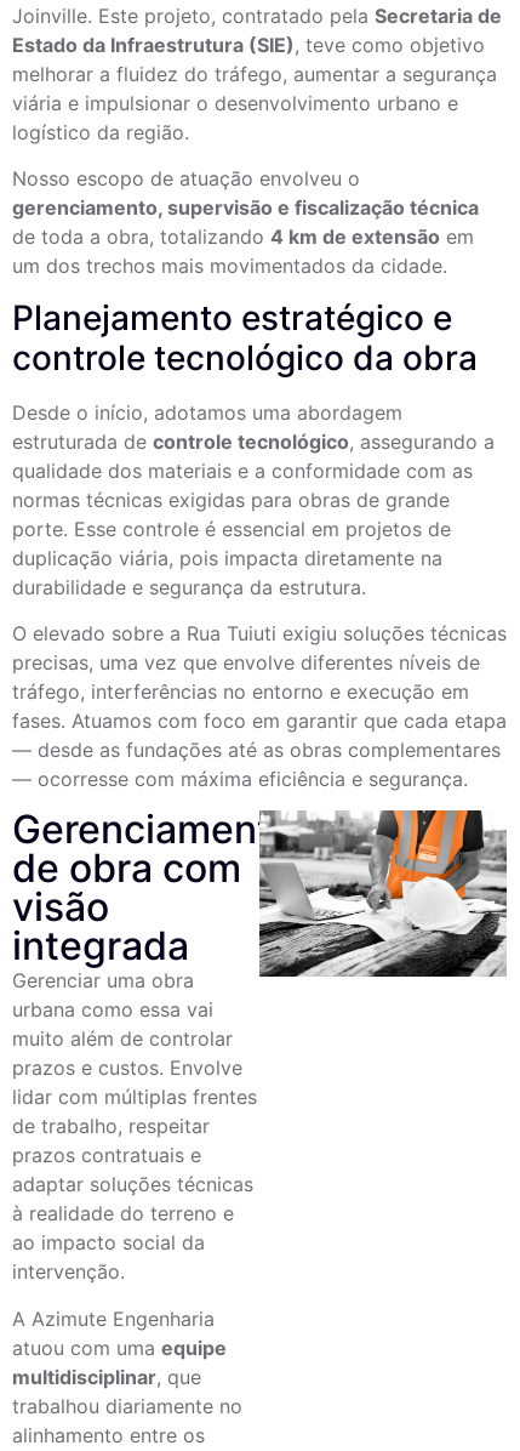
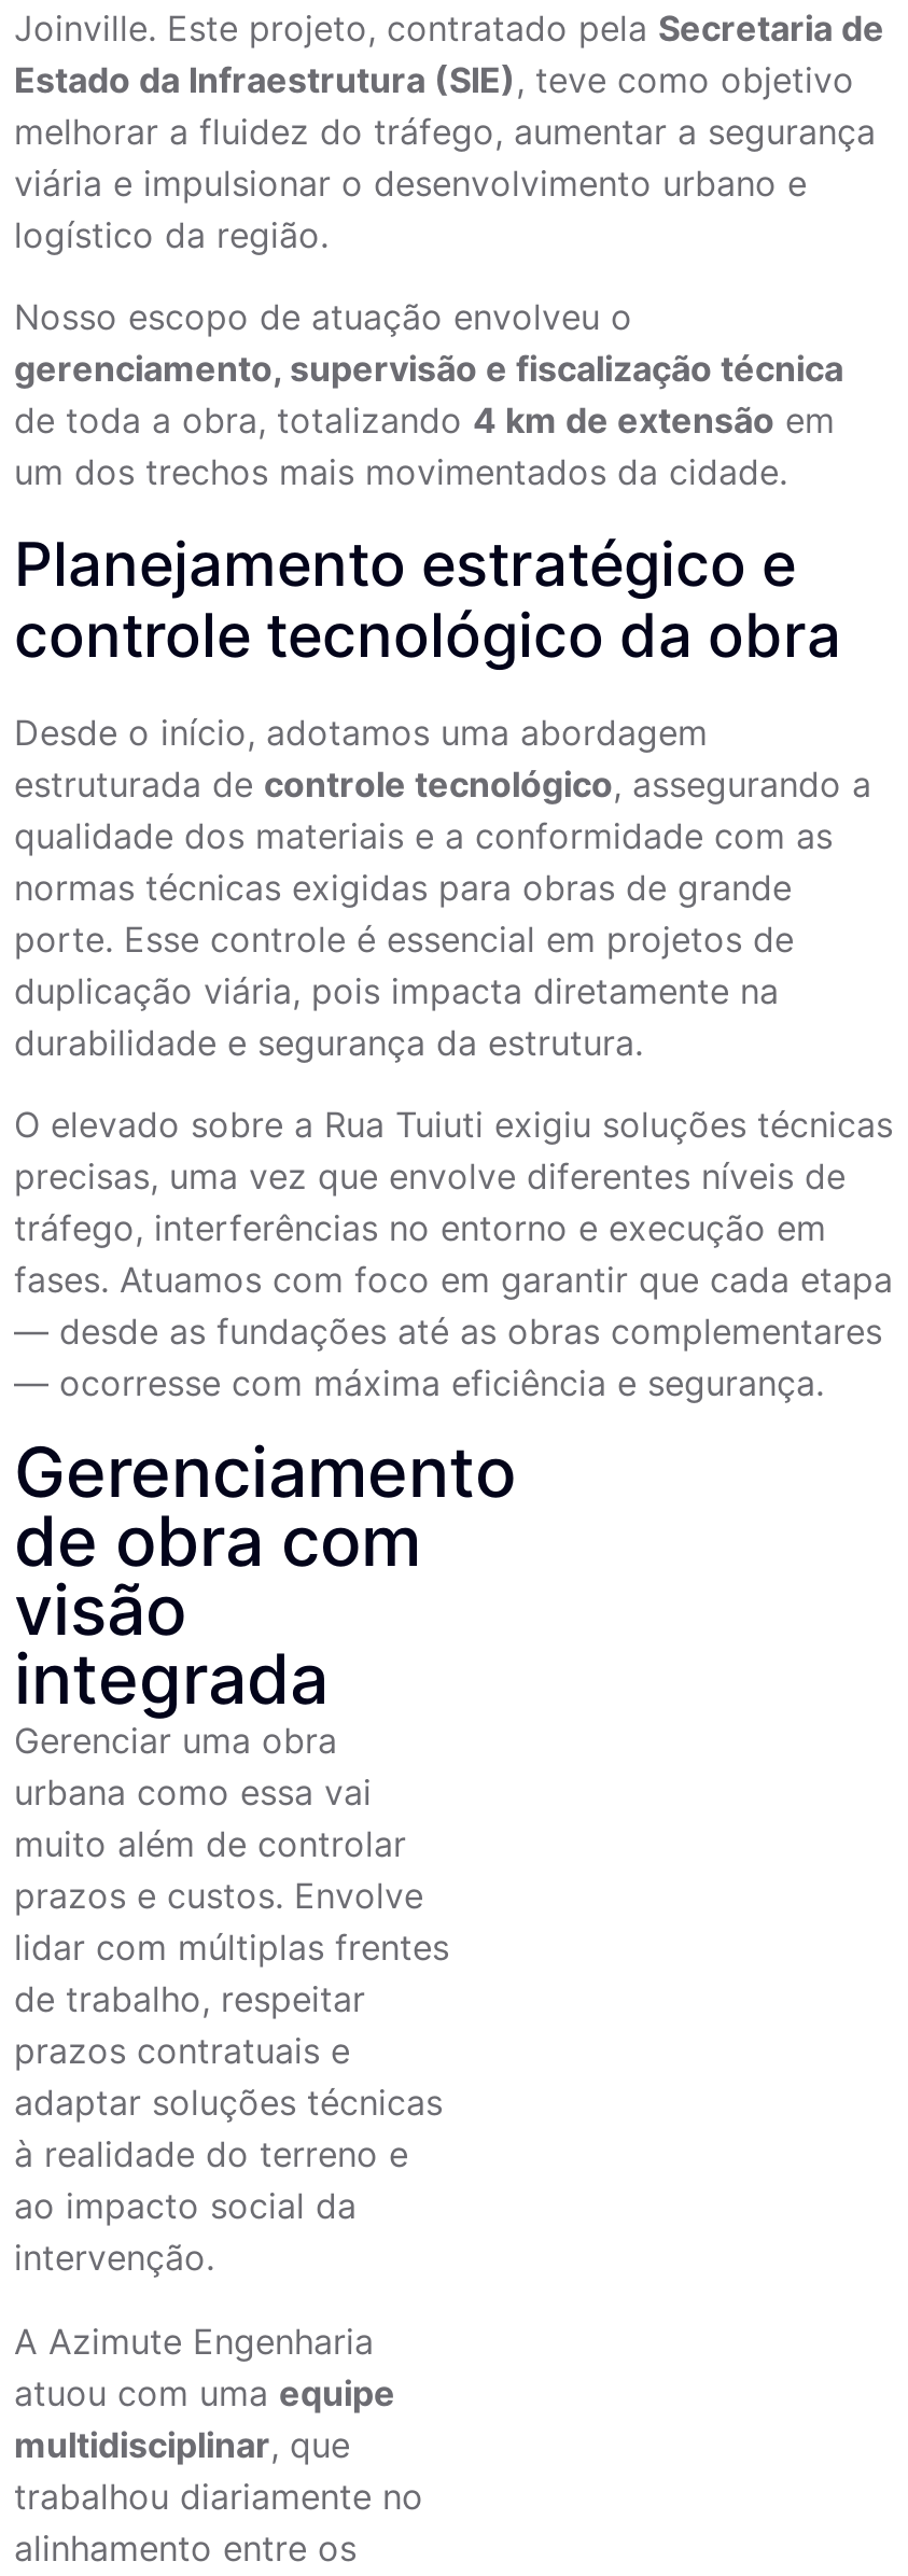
- [image]
